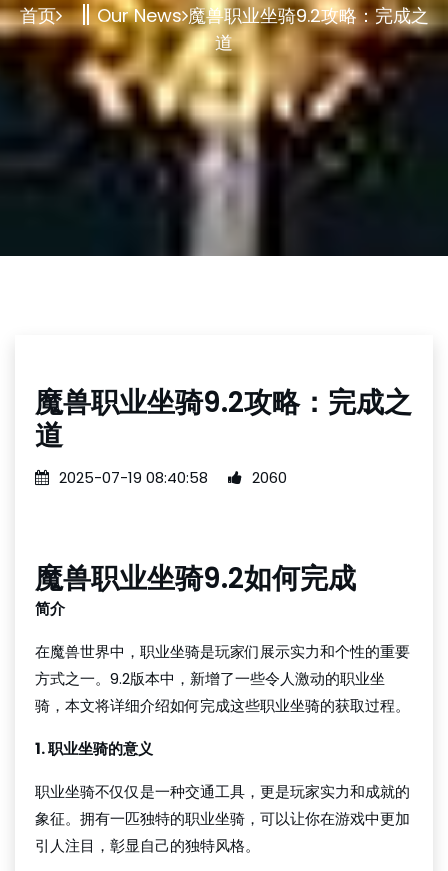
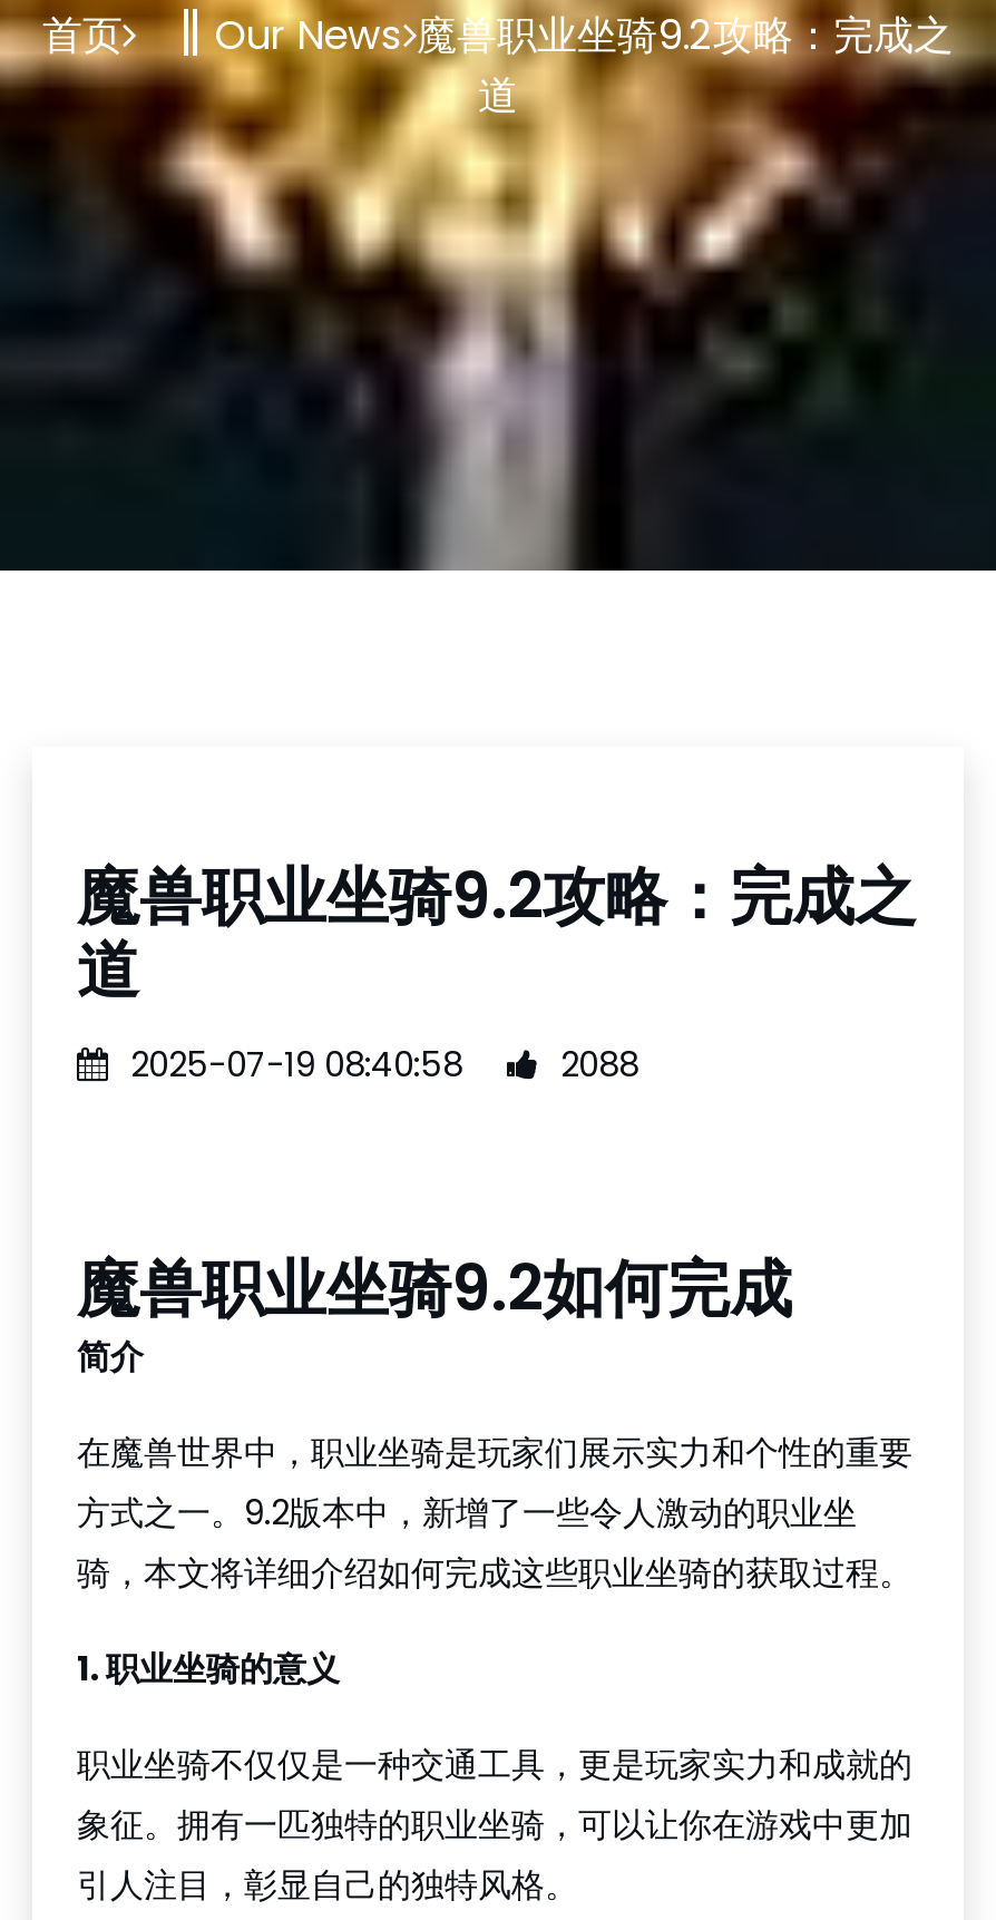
- 2025-07-19 08:40:58 2060
+ 2025-07-19 08:40:58 2088
